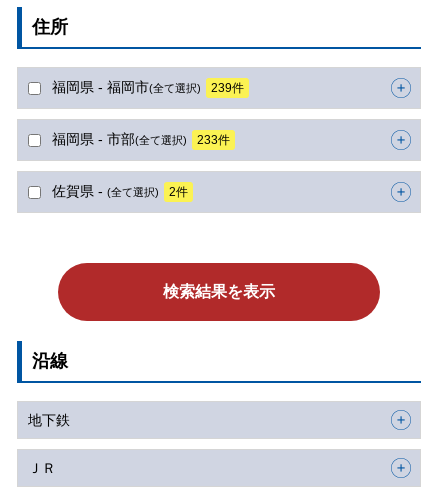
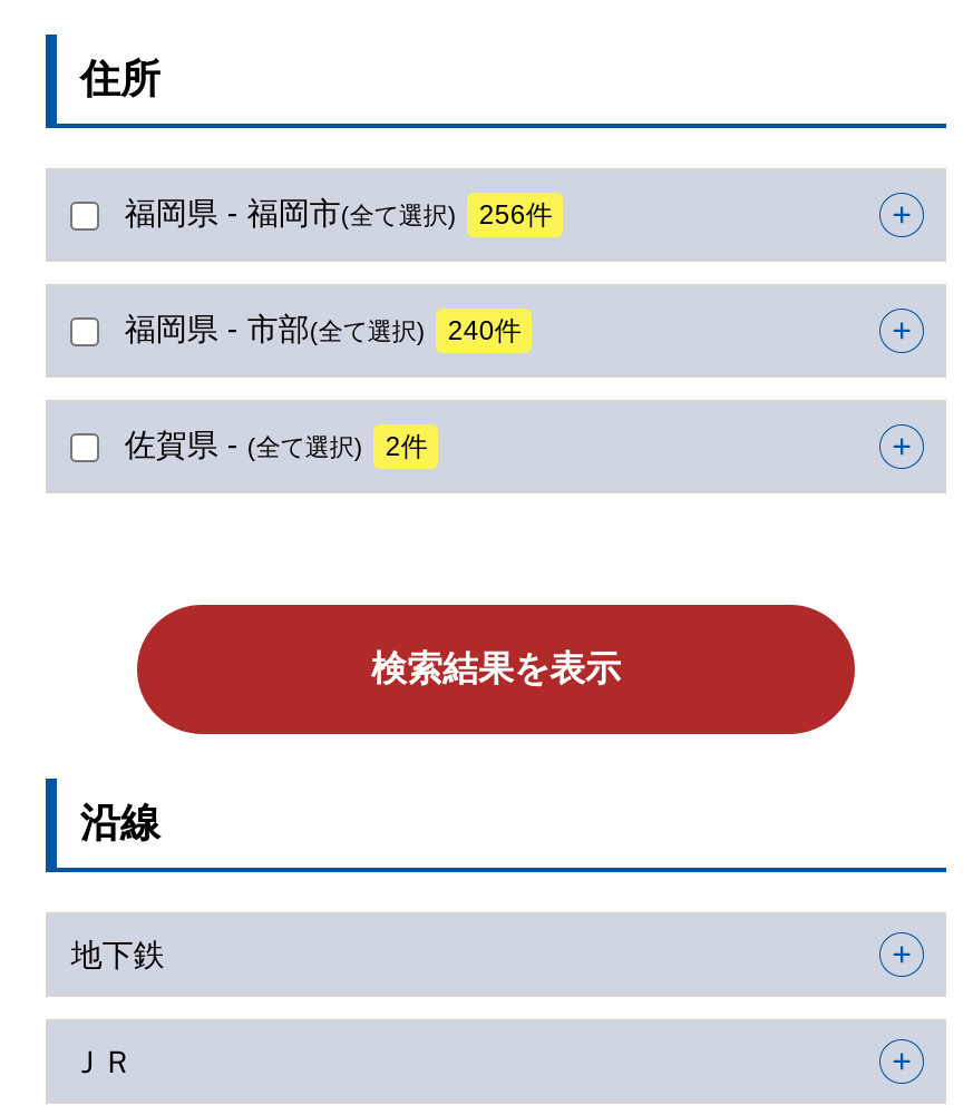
- 福岡県 - 福岡市(全て選択) 239件
+ 福岡県 - 福岡市(全て選択) 256件

- 福岡県 - 市部(全て選択) 233件
+ 福岡県 - 市部(全て選択) 240件
